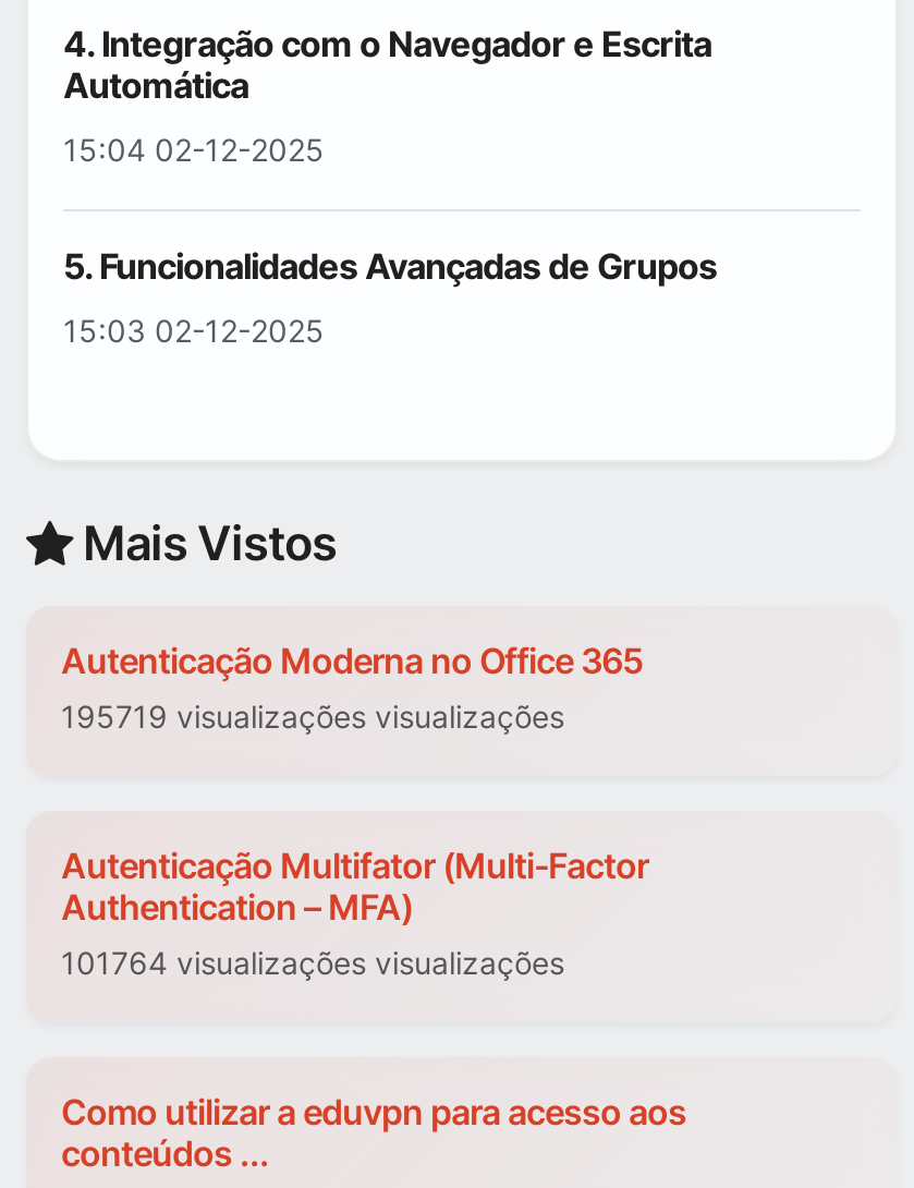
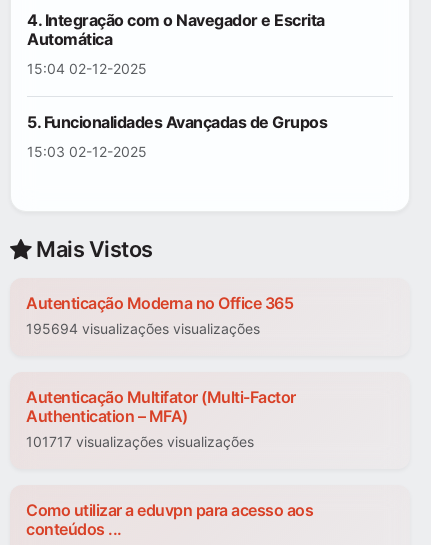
- 195719 visualizações visualizações
+ 195694 visualizações visualizações

- 101764 visualizações visualizações
+ 101717 visualizações visualizações
